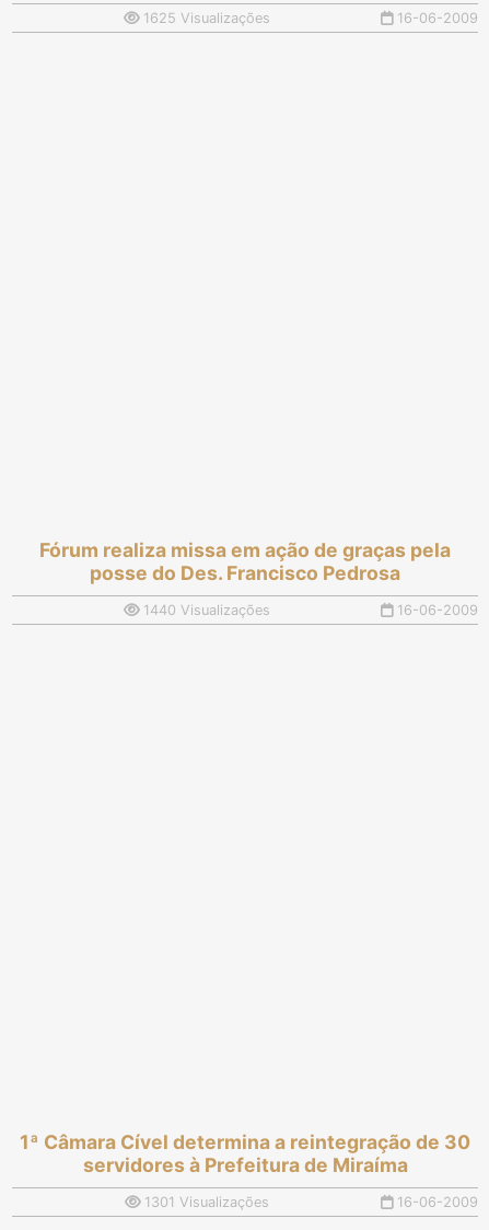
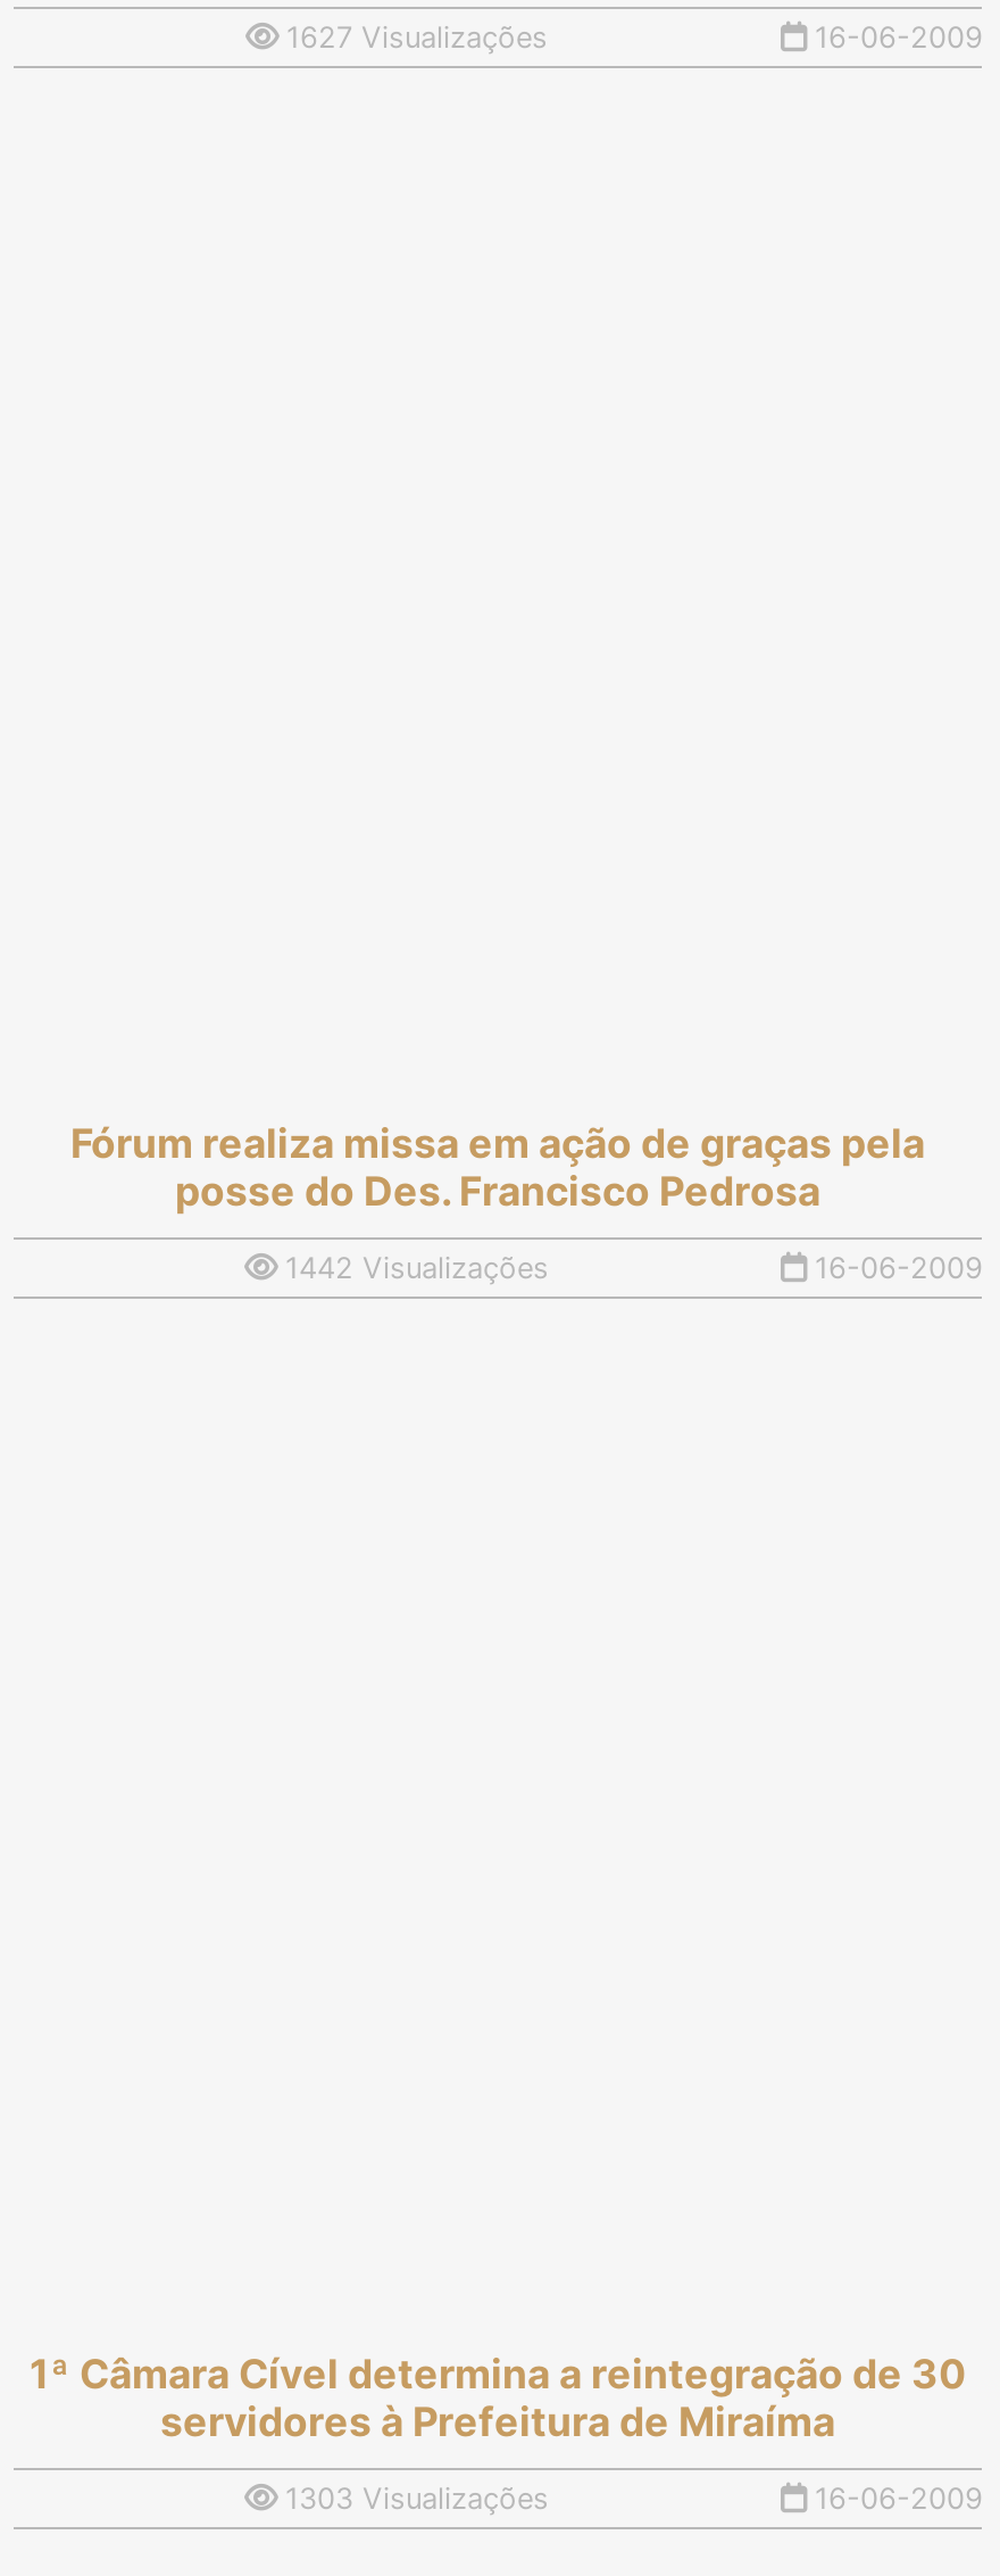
- 1625 Visualizações
+ 1627 Visualizações

- 1440 Visualizações
+ 1442 Visualizações

- 1301 Visualizações
+ 1303 Visualizações
